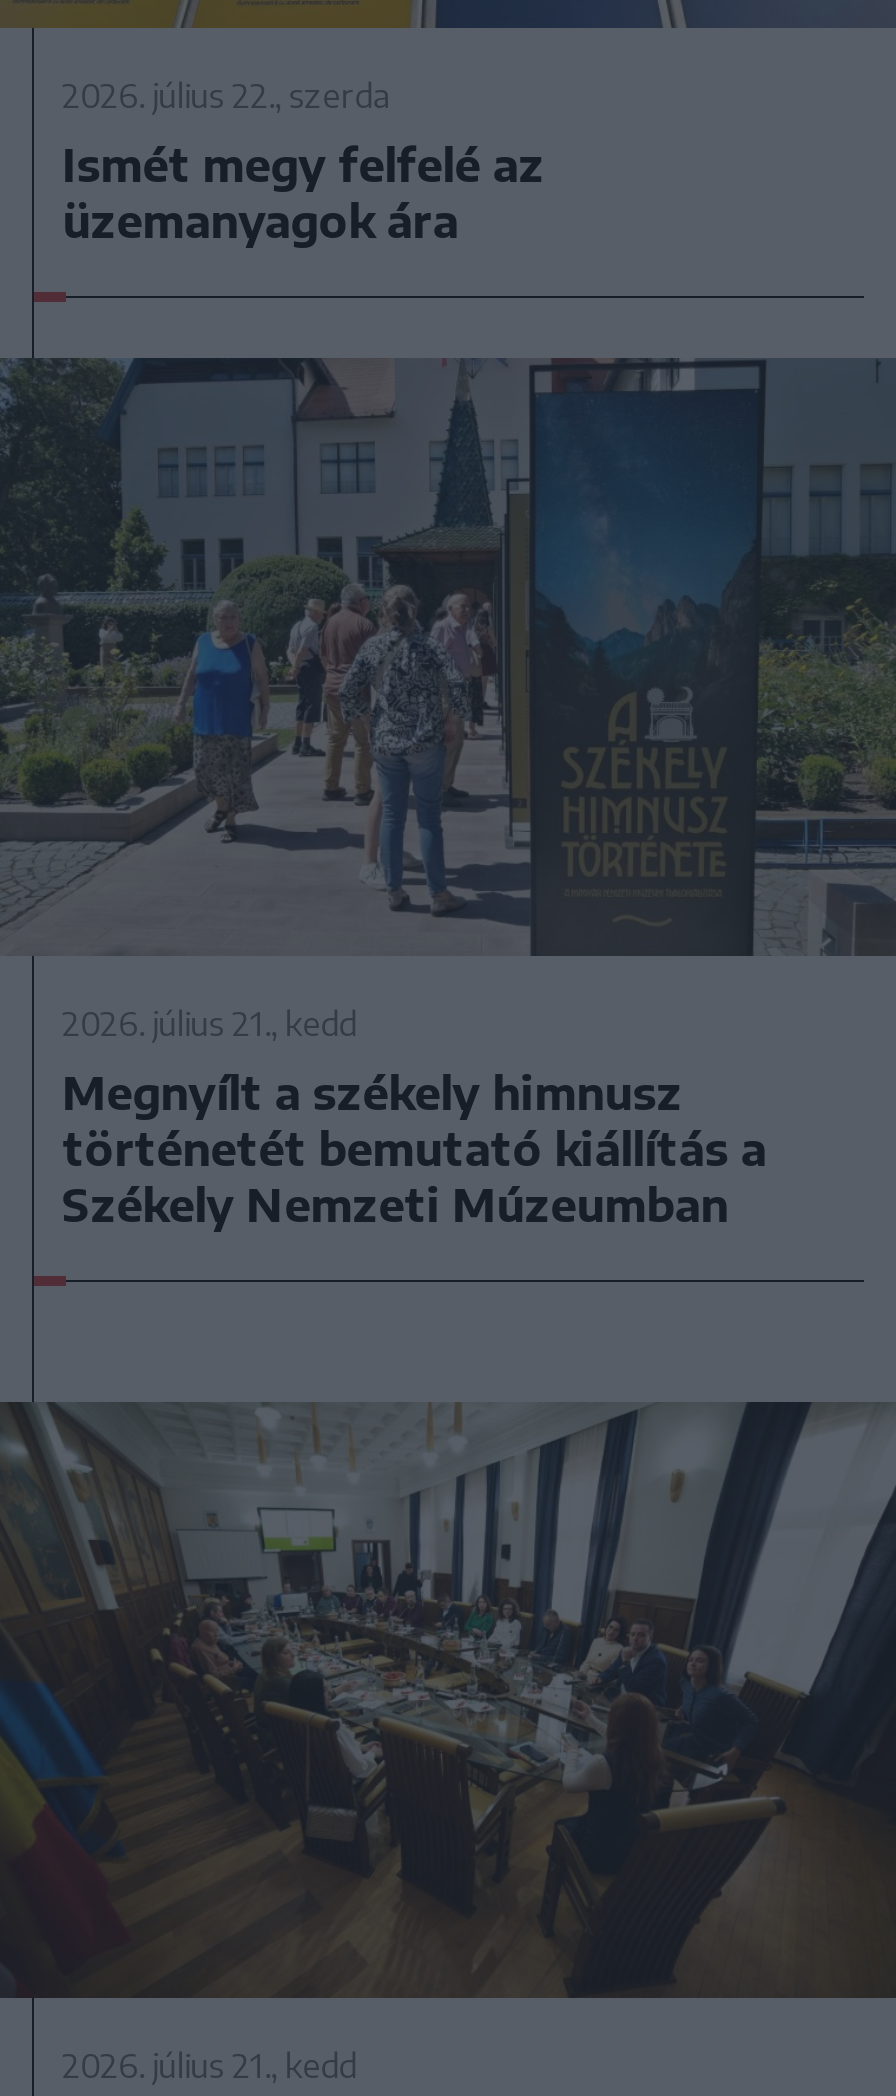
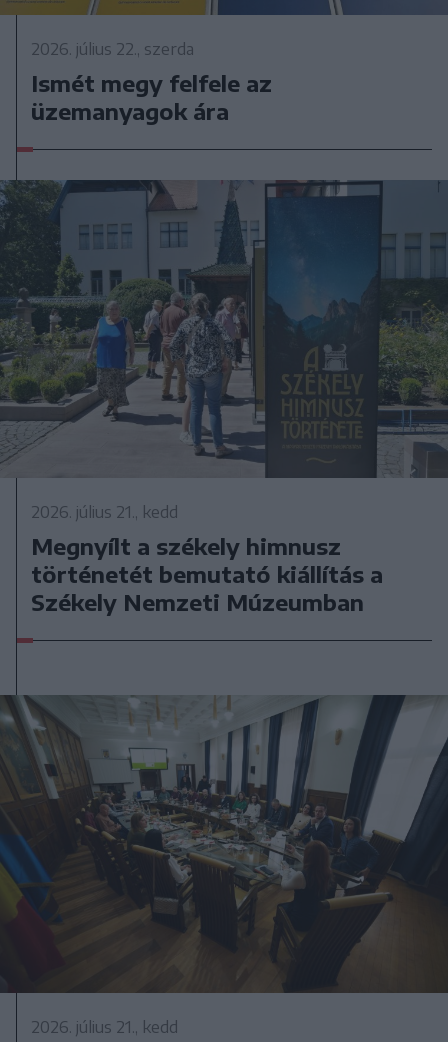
- Ismét megy felfelé az
+ Ismét megy felfele az
